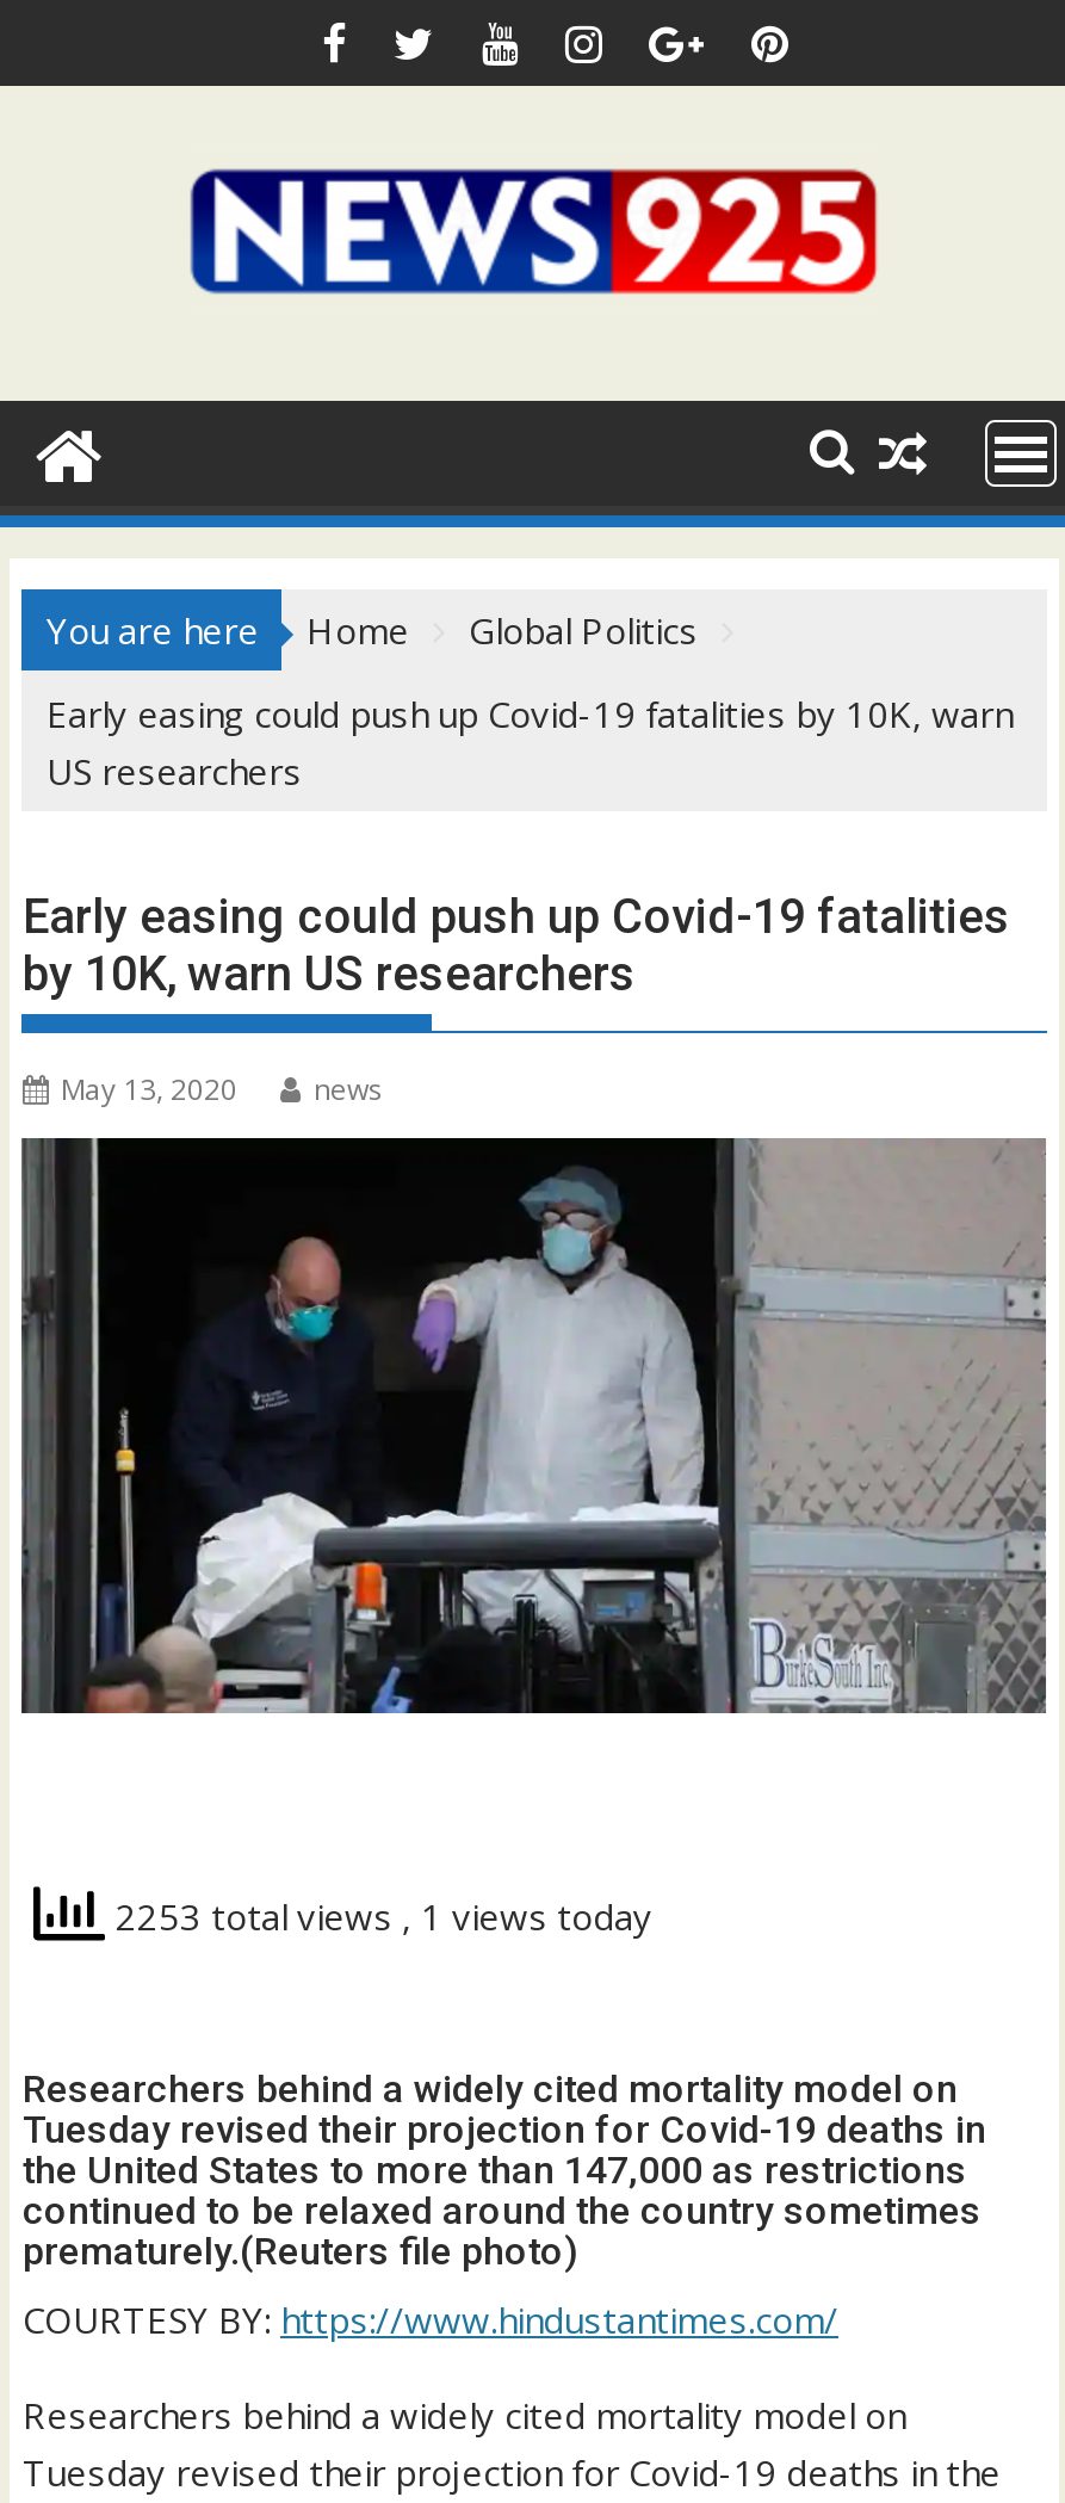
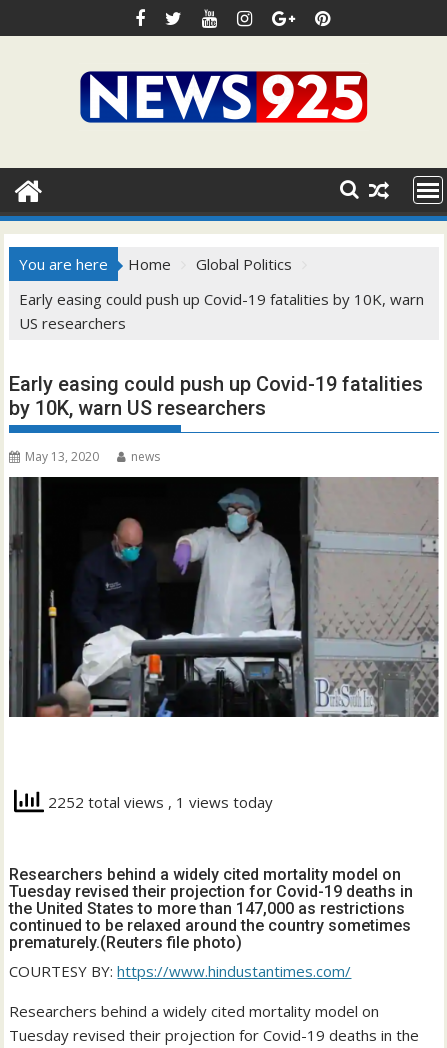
- 2253 total views, 1 views today
+ 2252 total views, 1 views today
